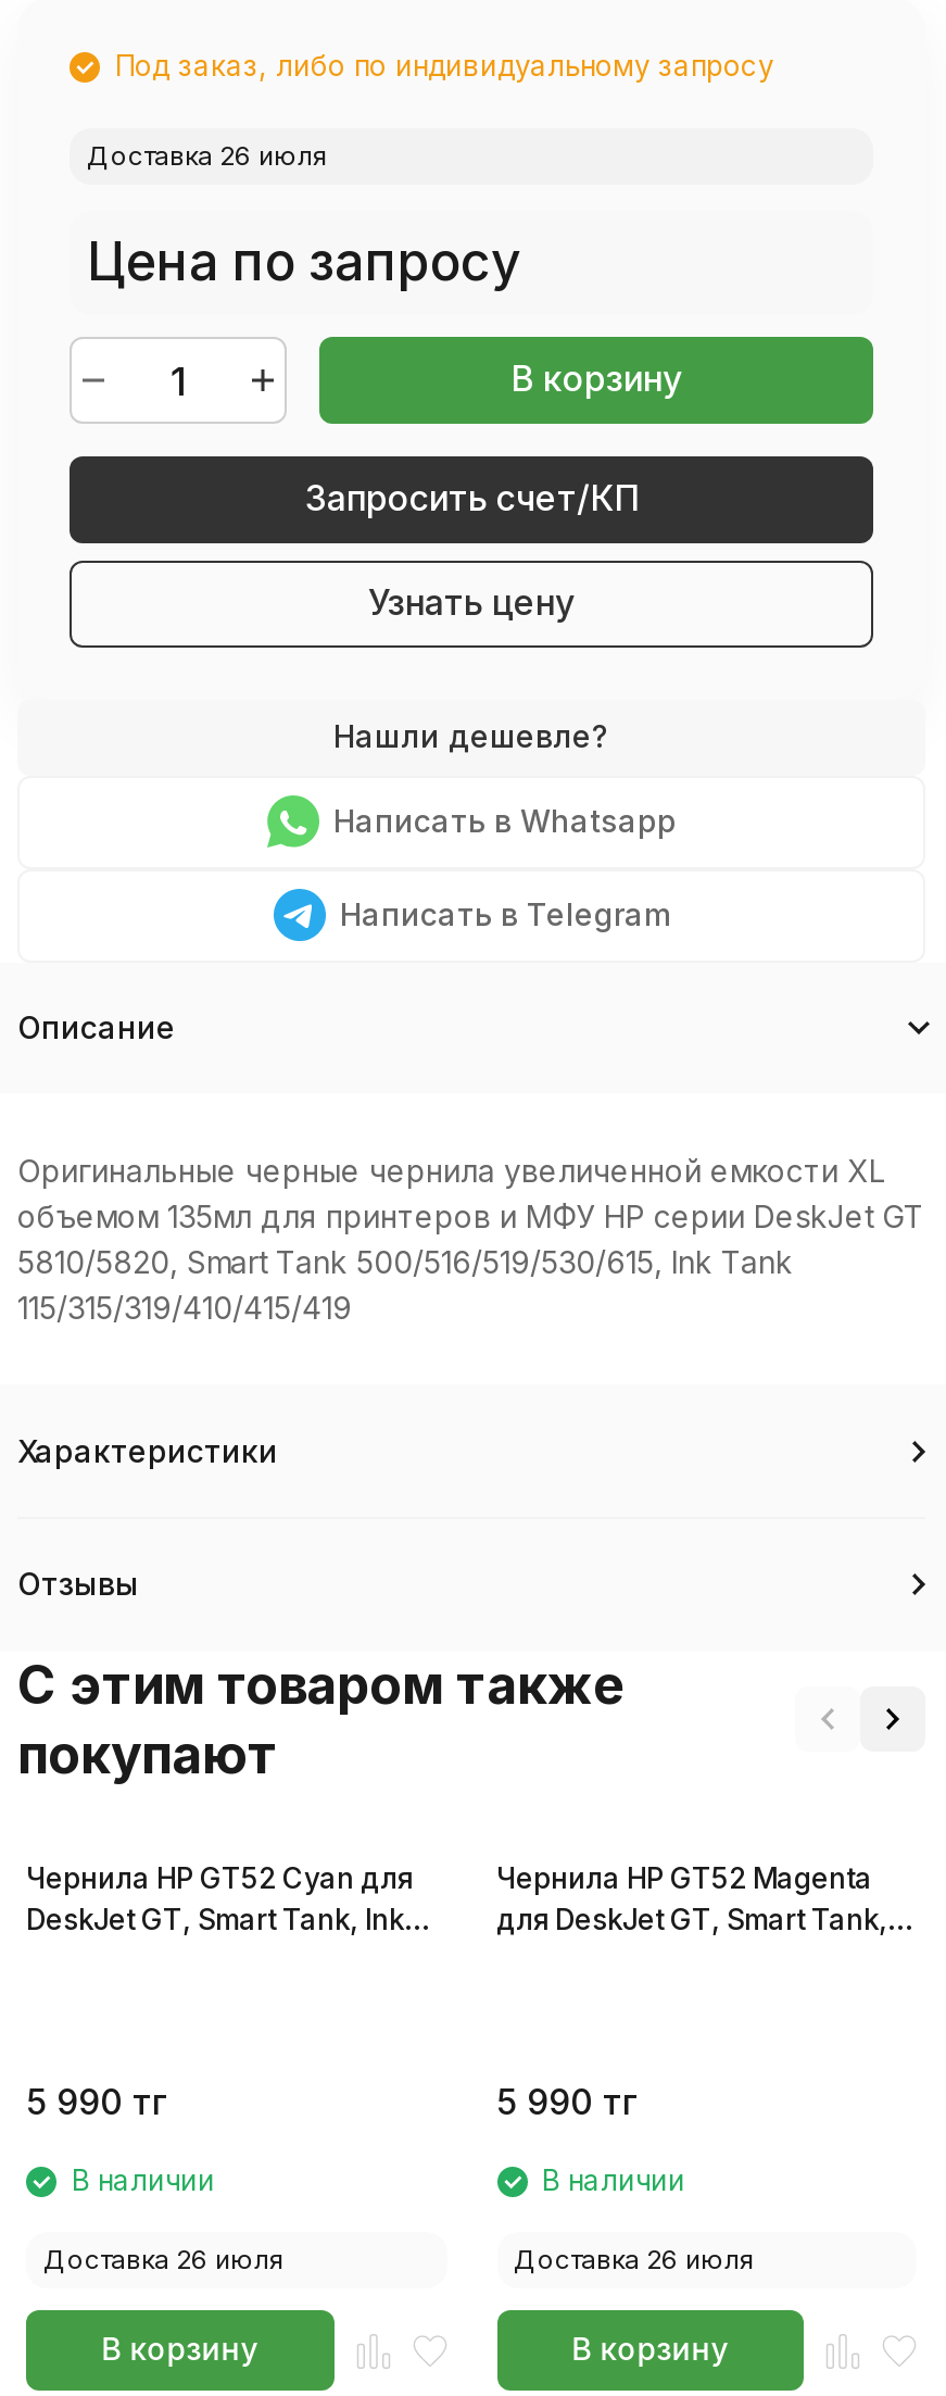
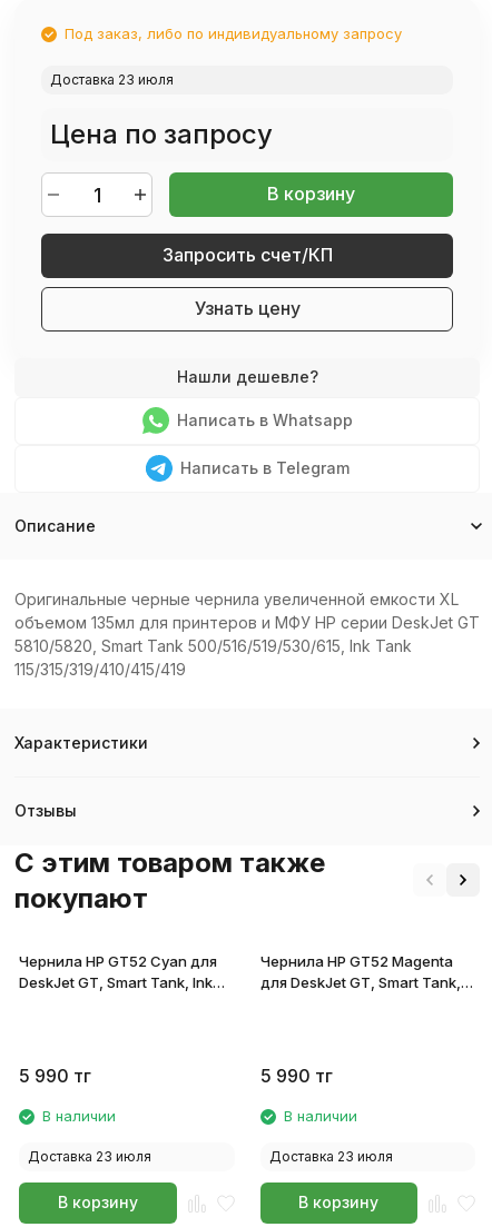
- Доставка 26 июля
+ Доставка 23 июля

- Доставка 26 июля
+ Доставка 23 июля

- Доставка 26 июля
+ Доставка 23 июля
